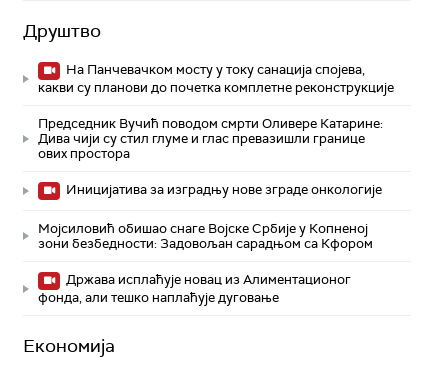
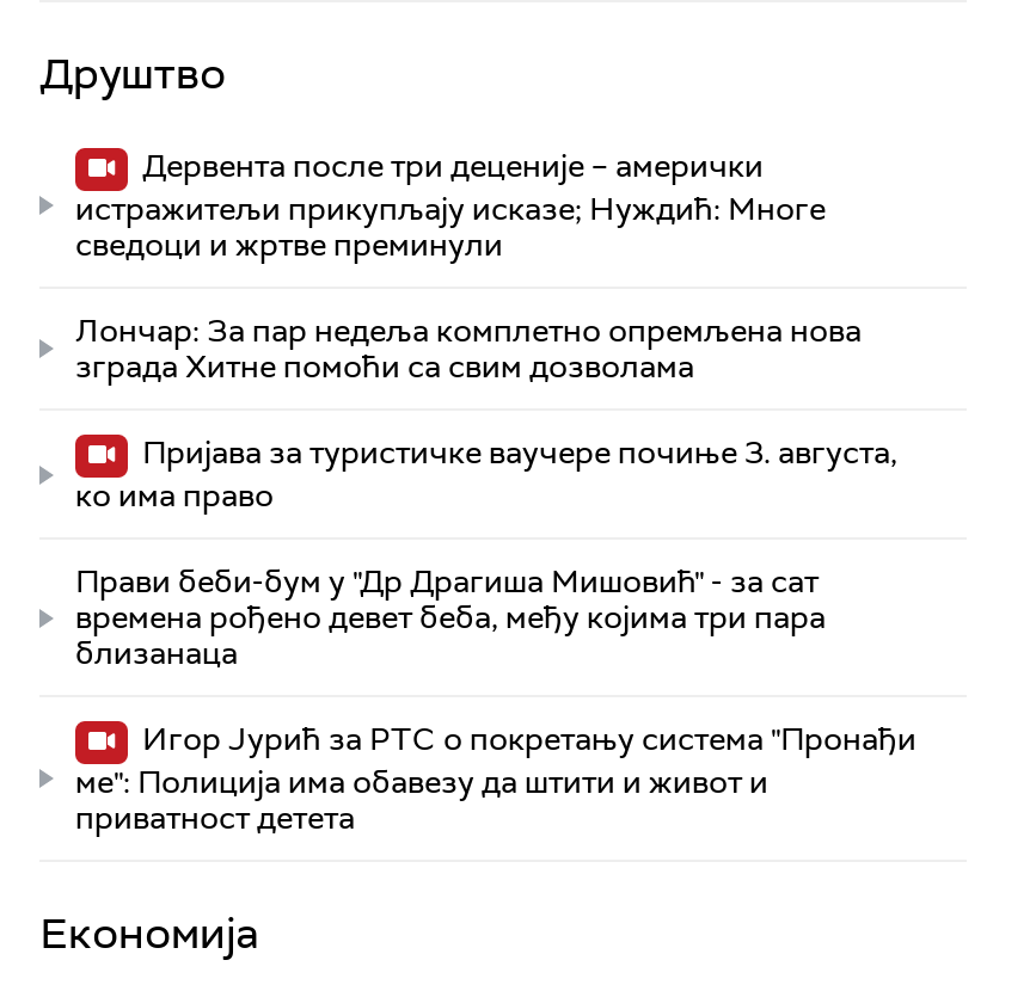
- На Панчевачком мосту у току санација спојева,
- какви су планови до почетка комплетне реконструкције
+ Дервента после три деценије – амерички
+ истражитељи прикупљају исказе; Нуждић: Многе
+ сведоци и жртве преминули

- Председник Вучић поводом смрти Оливере Катарине:
- Дива чији су стил глуме и глас превазишли границе
- ових простора
+ Лончар: За пар недеља комплетно опремљена нова
+ зграда Хитне помоћи са свим дозволама

- Иницијатива за изградњу нове зграде онкологије
+ Пријава за туристичке ваучере почиње 3. августа,
+ ко има право

- Мојсиловић обишао снаге Војске Србије у Копненој
- зони безбедности: Задовољан сарадњом са Кфором
+ Прави беби-бум у "Др Драгиша Мишовић" - за сат
+ времена рођено девет беба, међу којима три пара
+ близанаца

- Држава исплаћује новац из Алиментационог
- фонда, али тешко наплаћује дуговање
+ Игор Јурић за РТС о покретању система "Пронађи
+ ме": Полиција има обавезу да штити и живот и
+ приватност детета
